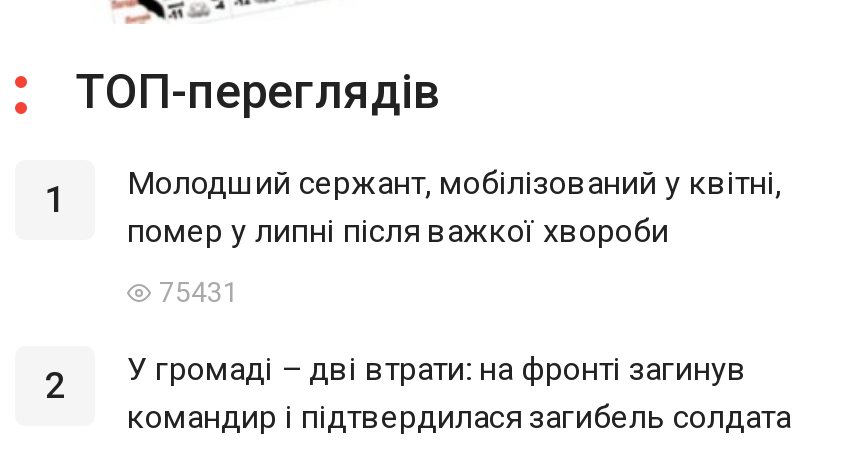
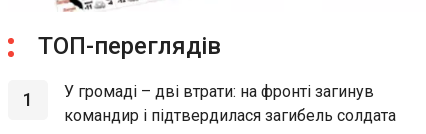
- Молодший сержант, мобілізований у квітні,
- помер у липні після важкої хвороби
- 75431
- 2
